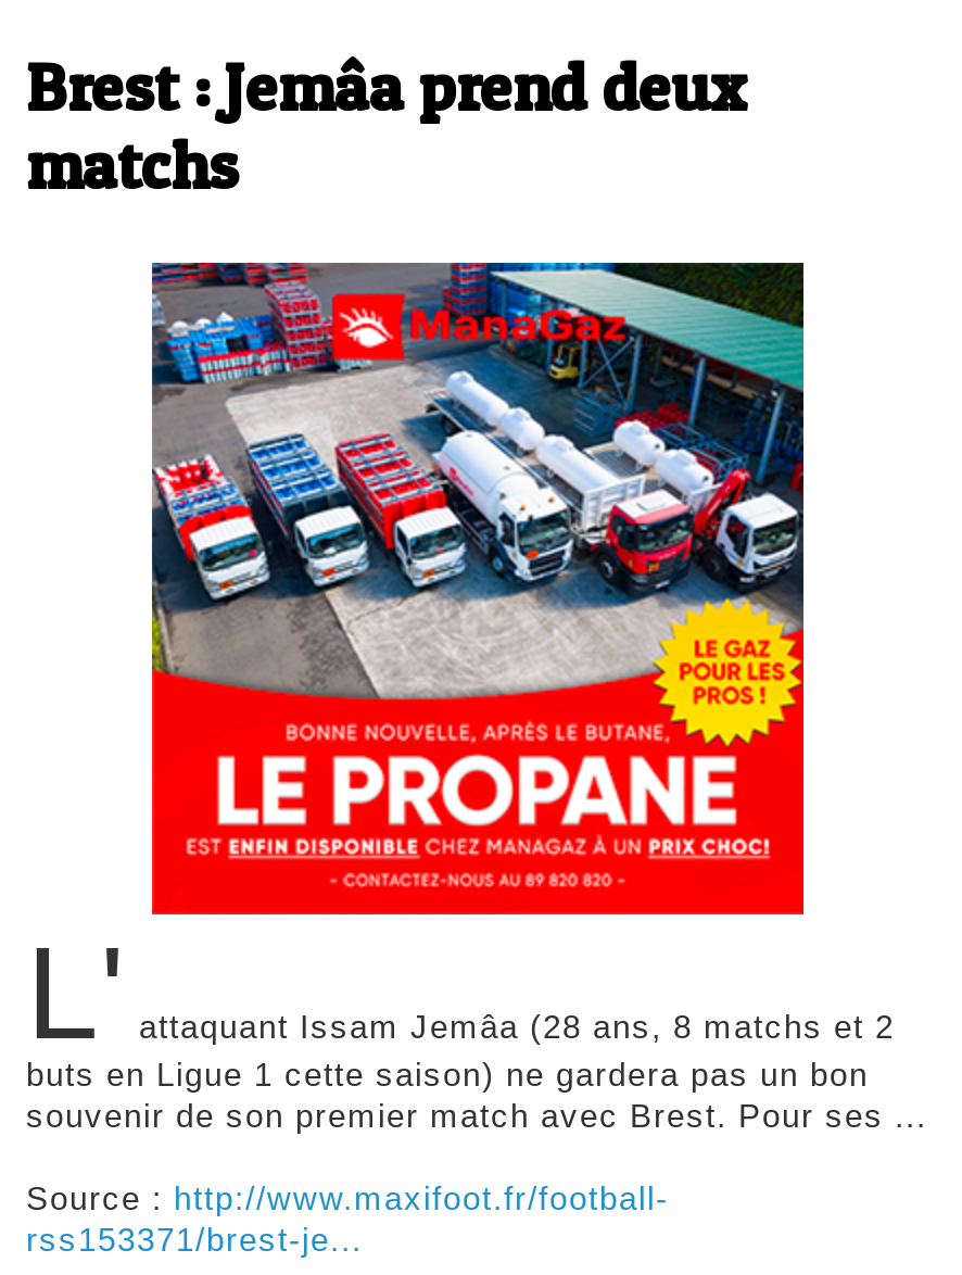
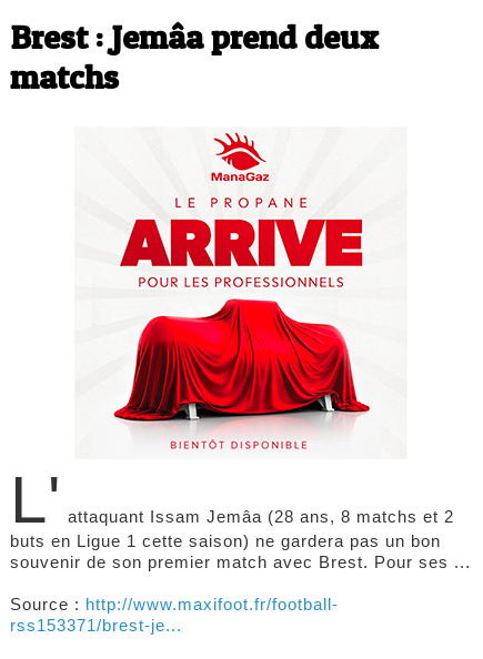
- [image]
+ [image]
